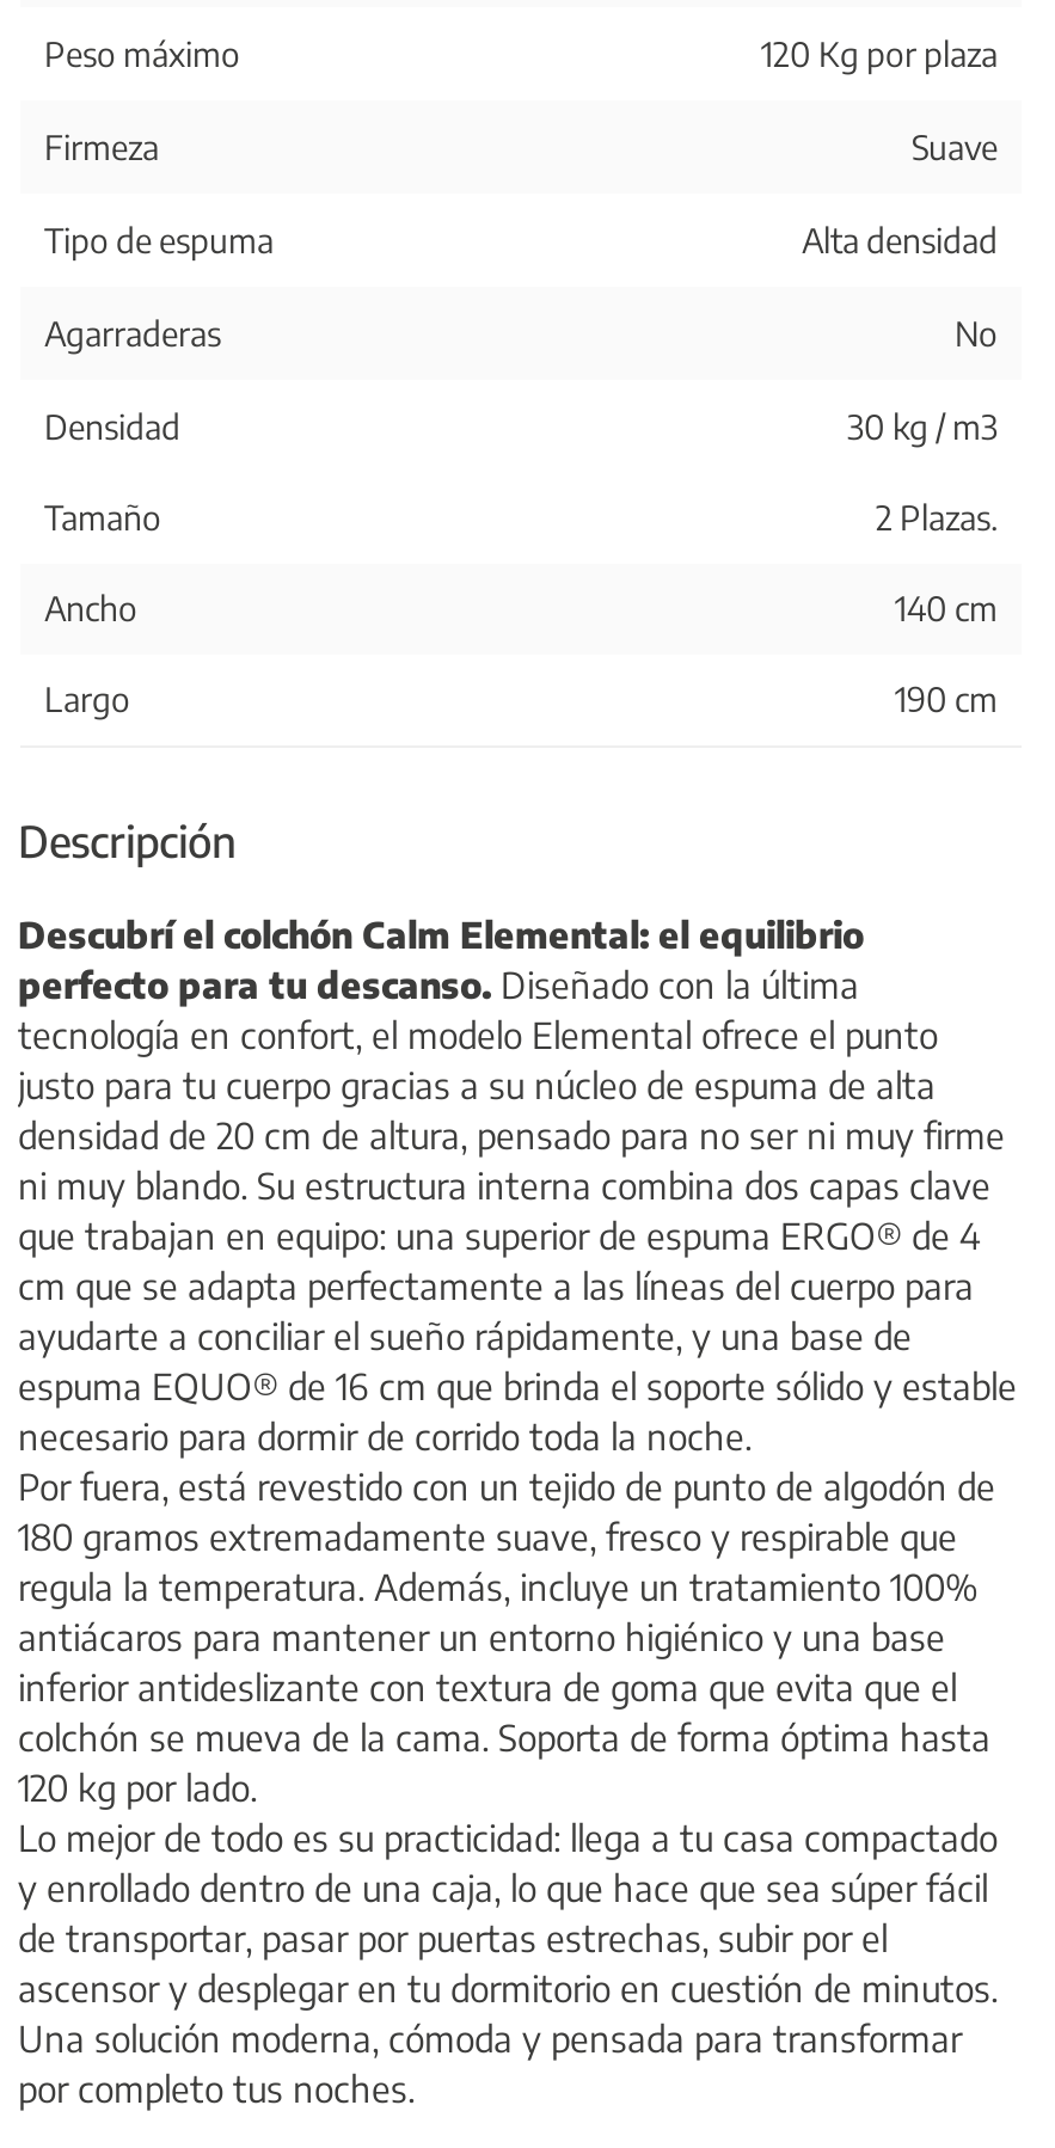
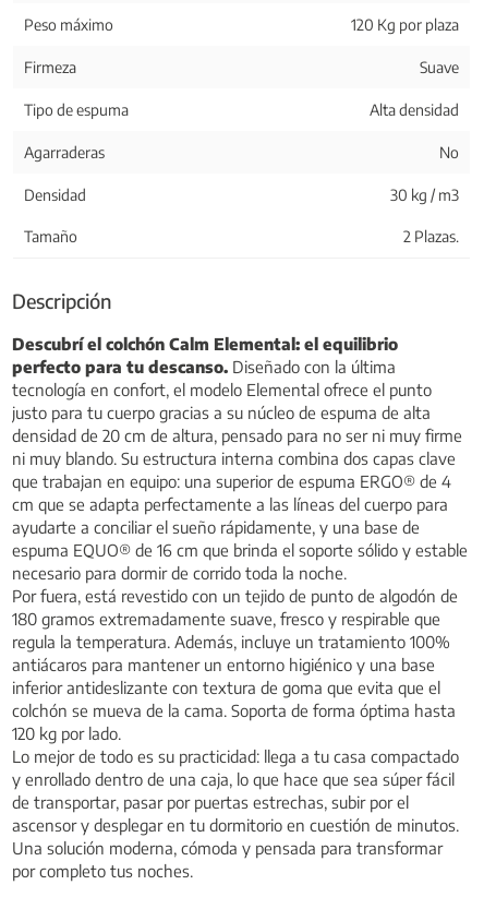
- Ancho
- 140 cm
- Largo
- 190 cm
